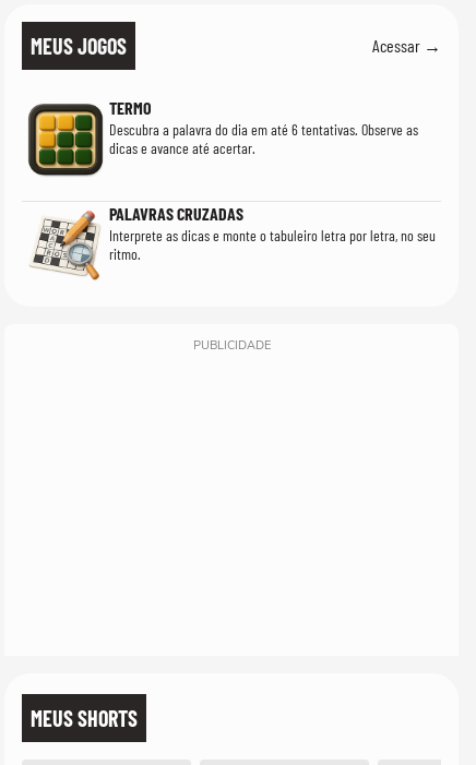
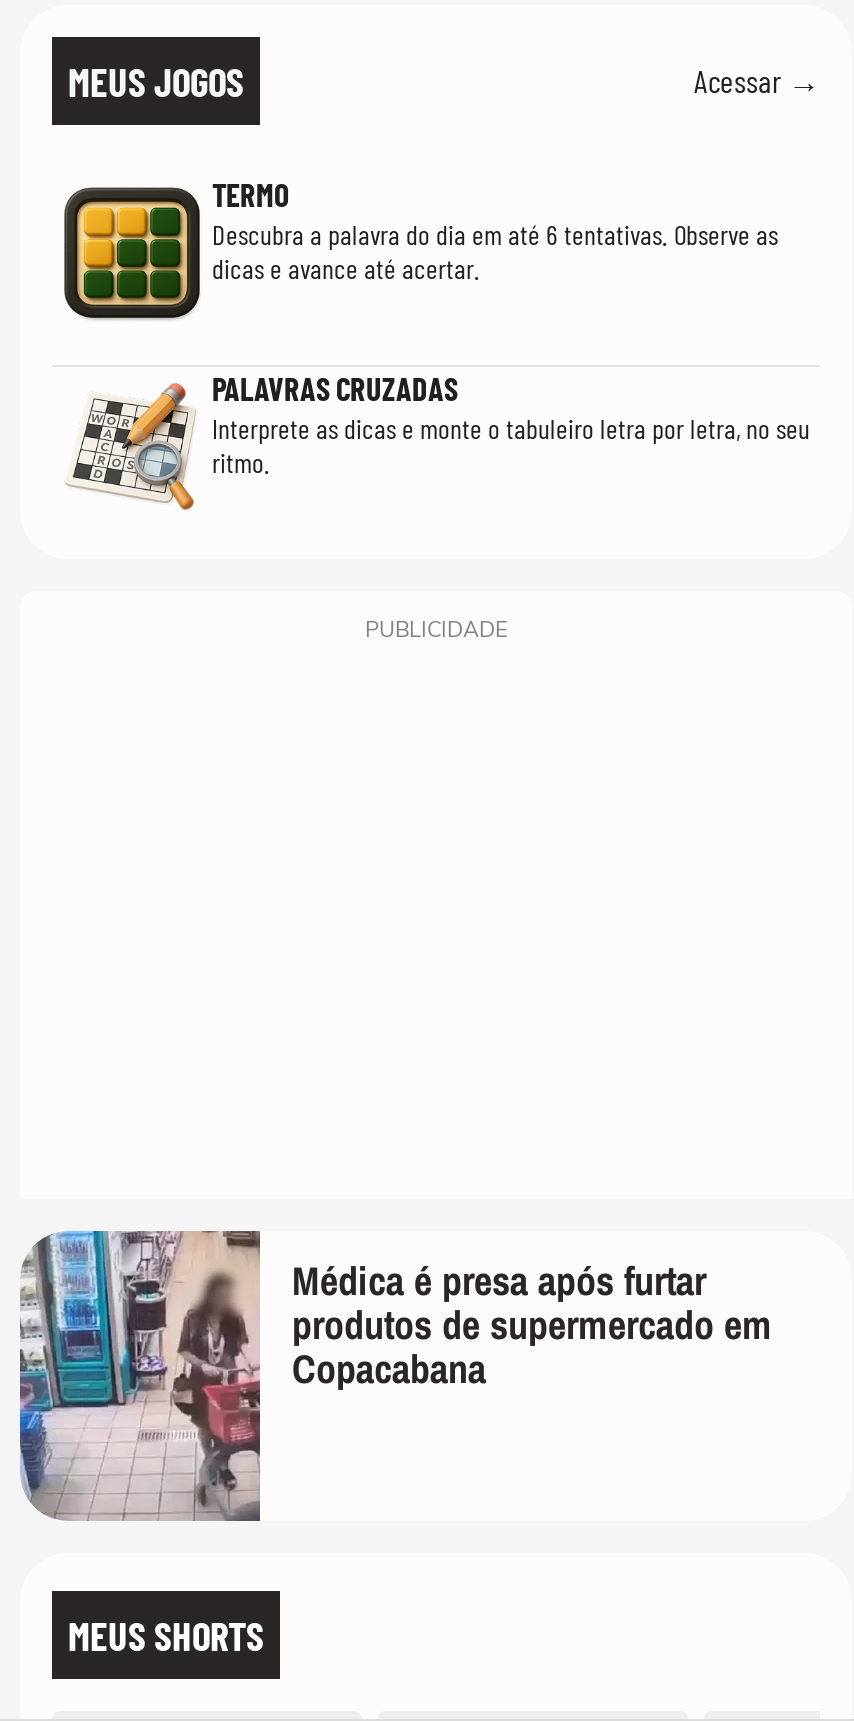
+ [image]
+ Médica é presa após furtar
+ produtos de supermercado em
+ Copacabana
